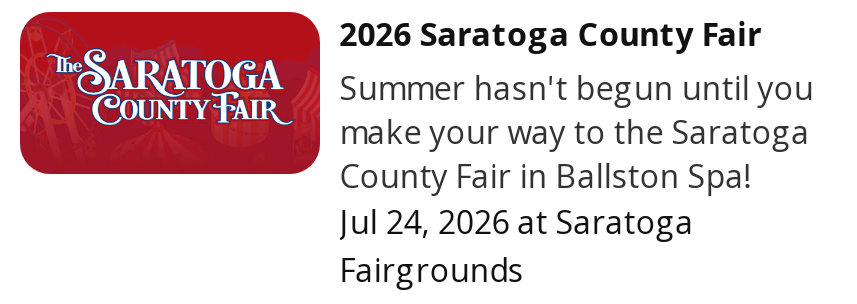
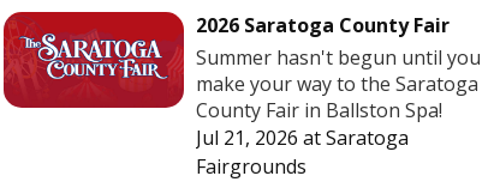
- Jul 24, 2026 at Saratoga
+ Jul 21, 2026 at Saratoga
